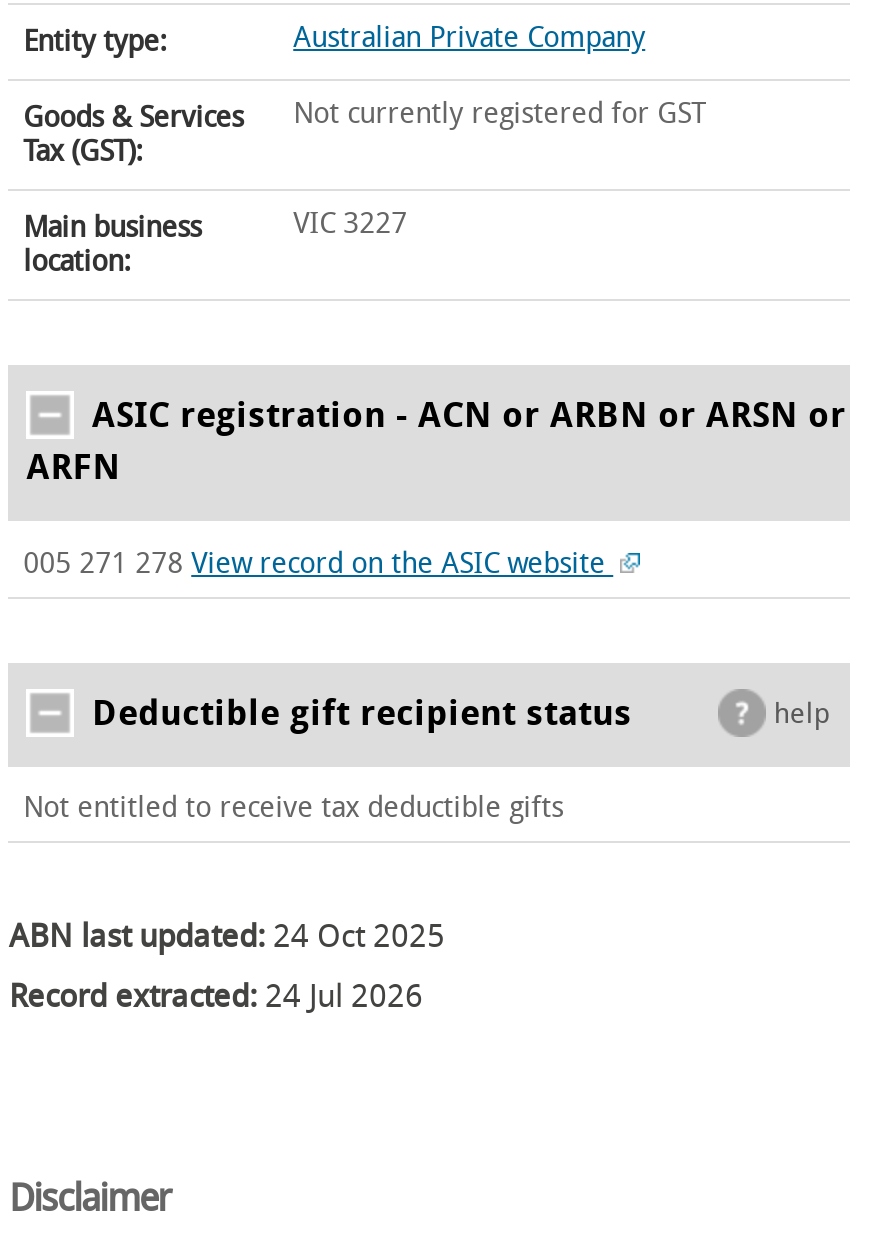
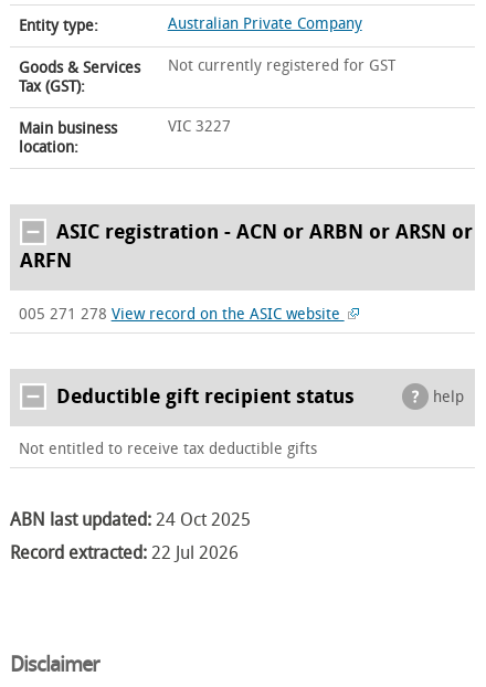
- Record extracted: 24 Jul 2026
+ Record extracted: 22 Jul 2026
